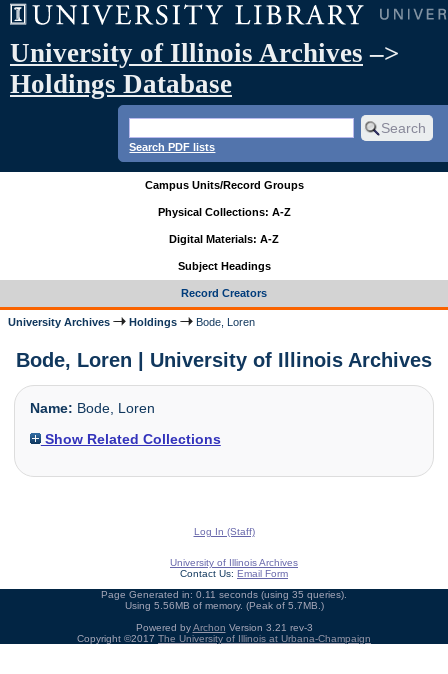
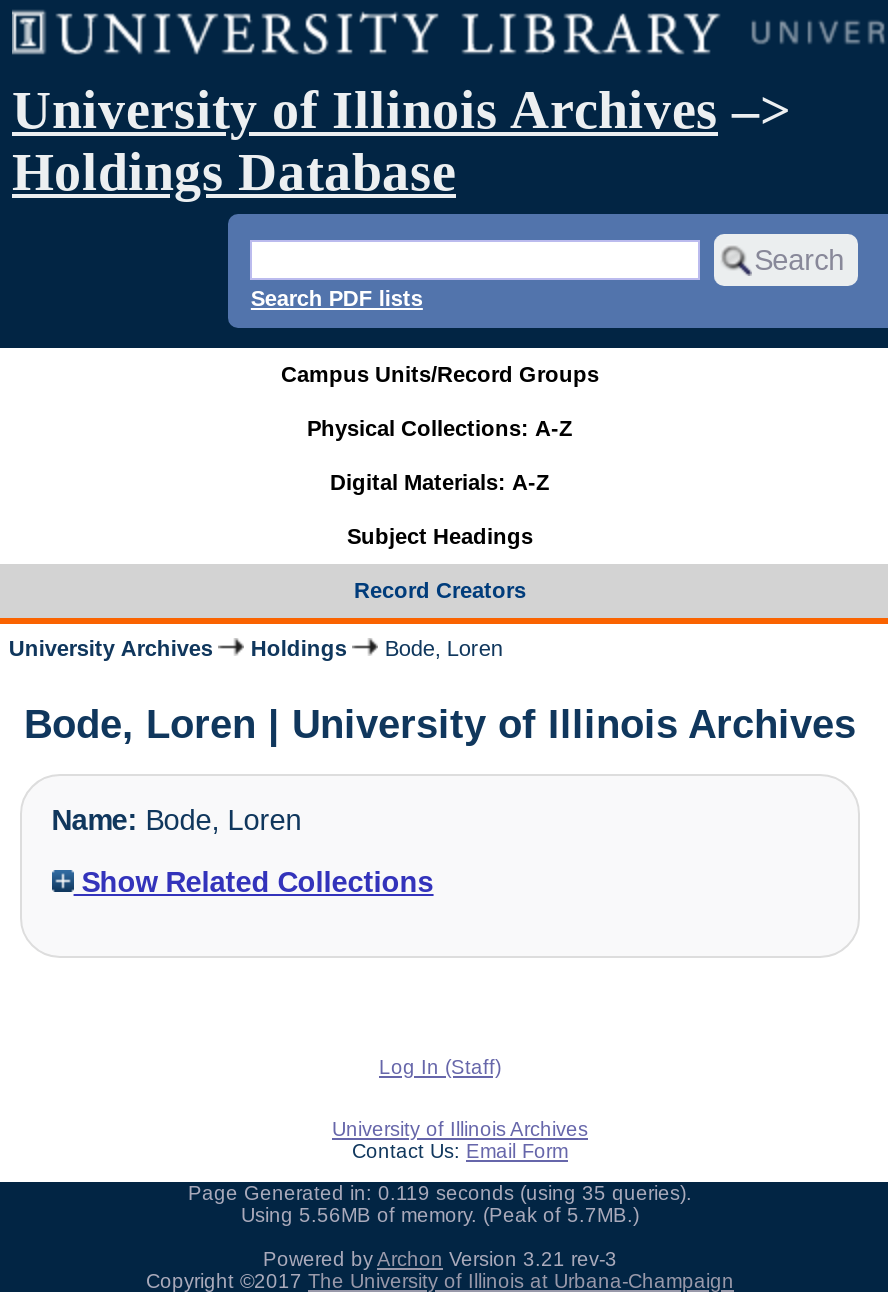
- Page Generated in: 0.11 seconds (using 35 queries).
+ Page Generated in: 0.119 seconds (using 35 queries).
